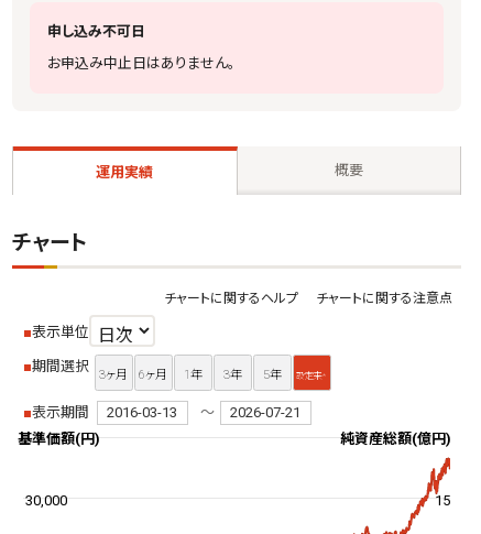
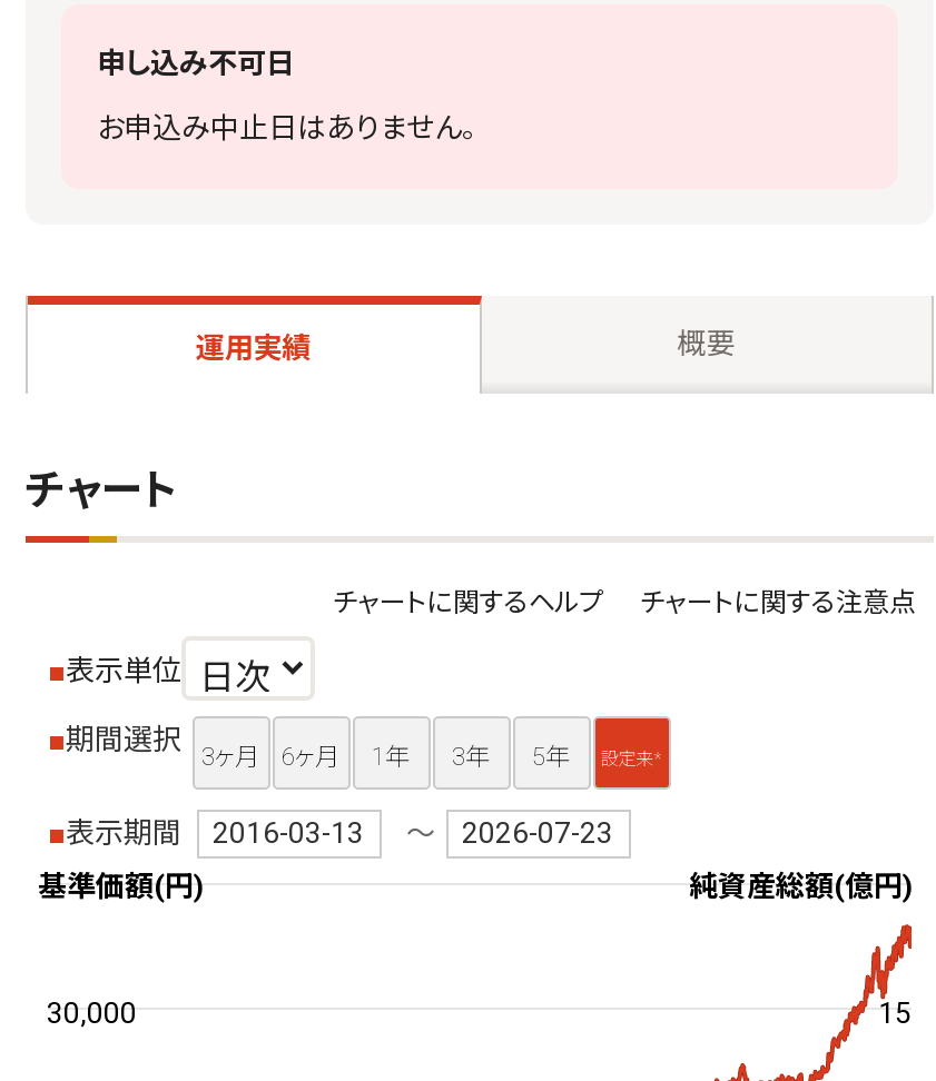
- 2026-07-21
+ 2026-07-23
